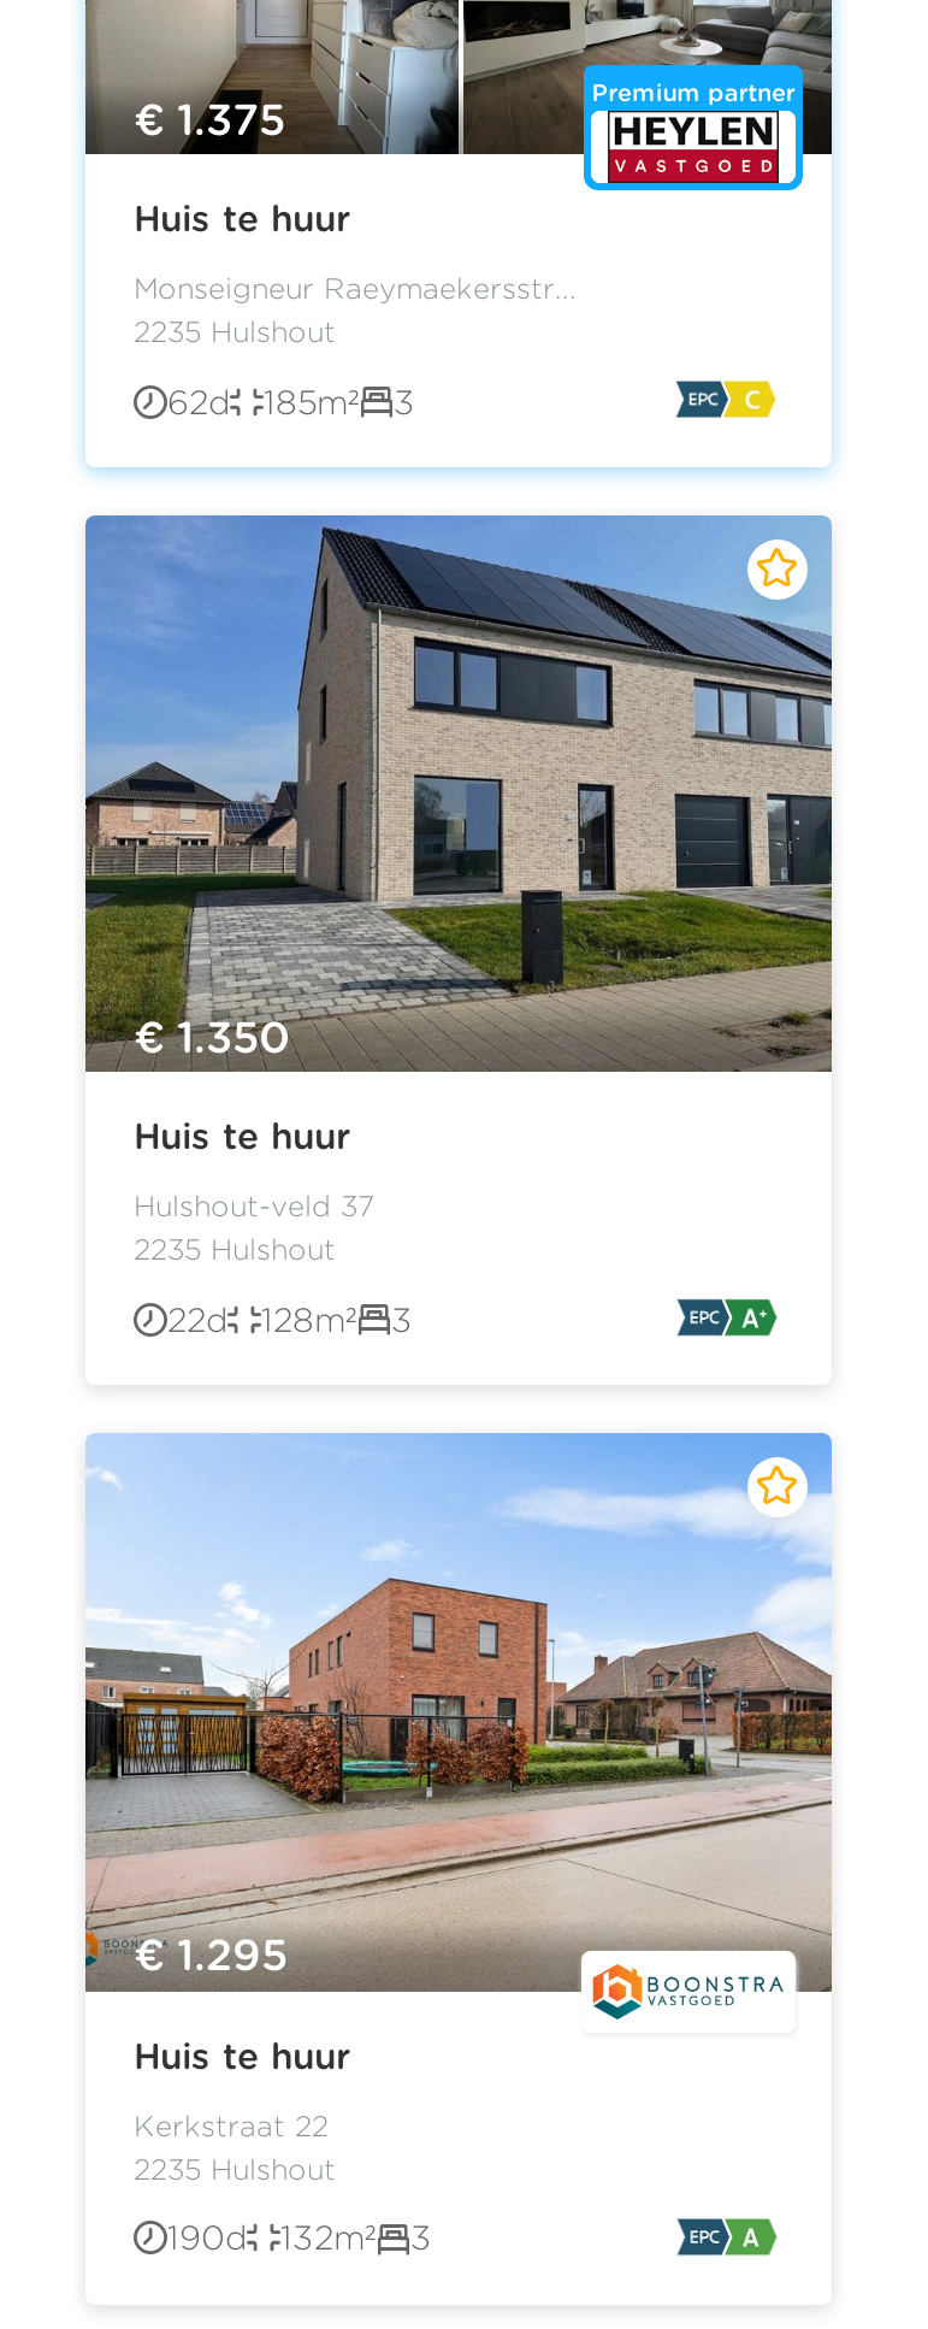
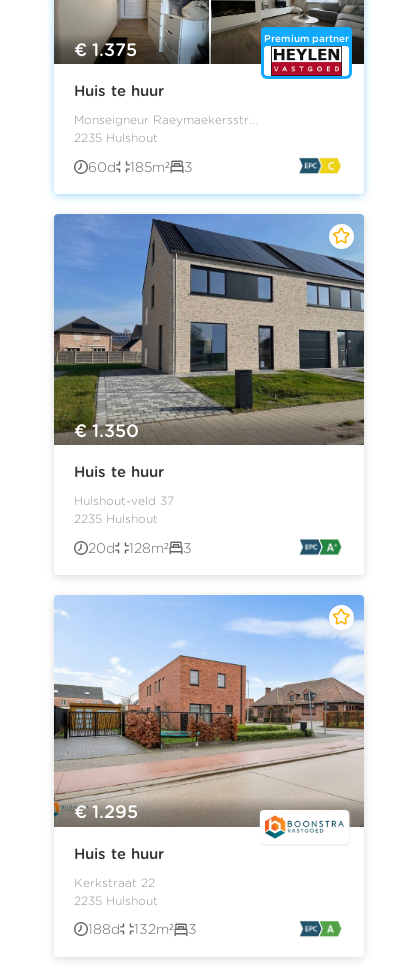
- 62d 185m² 3
+ 60d 185m² 3

- 22d 128m² 3
+ 20d 128m² 3

- 190d
+ 188d
